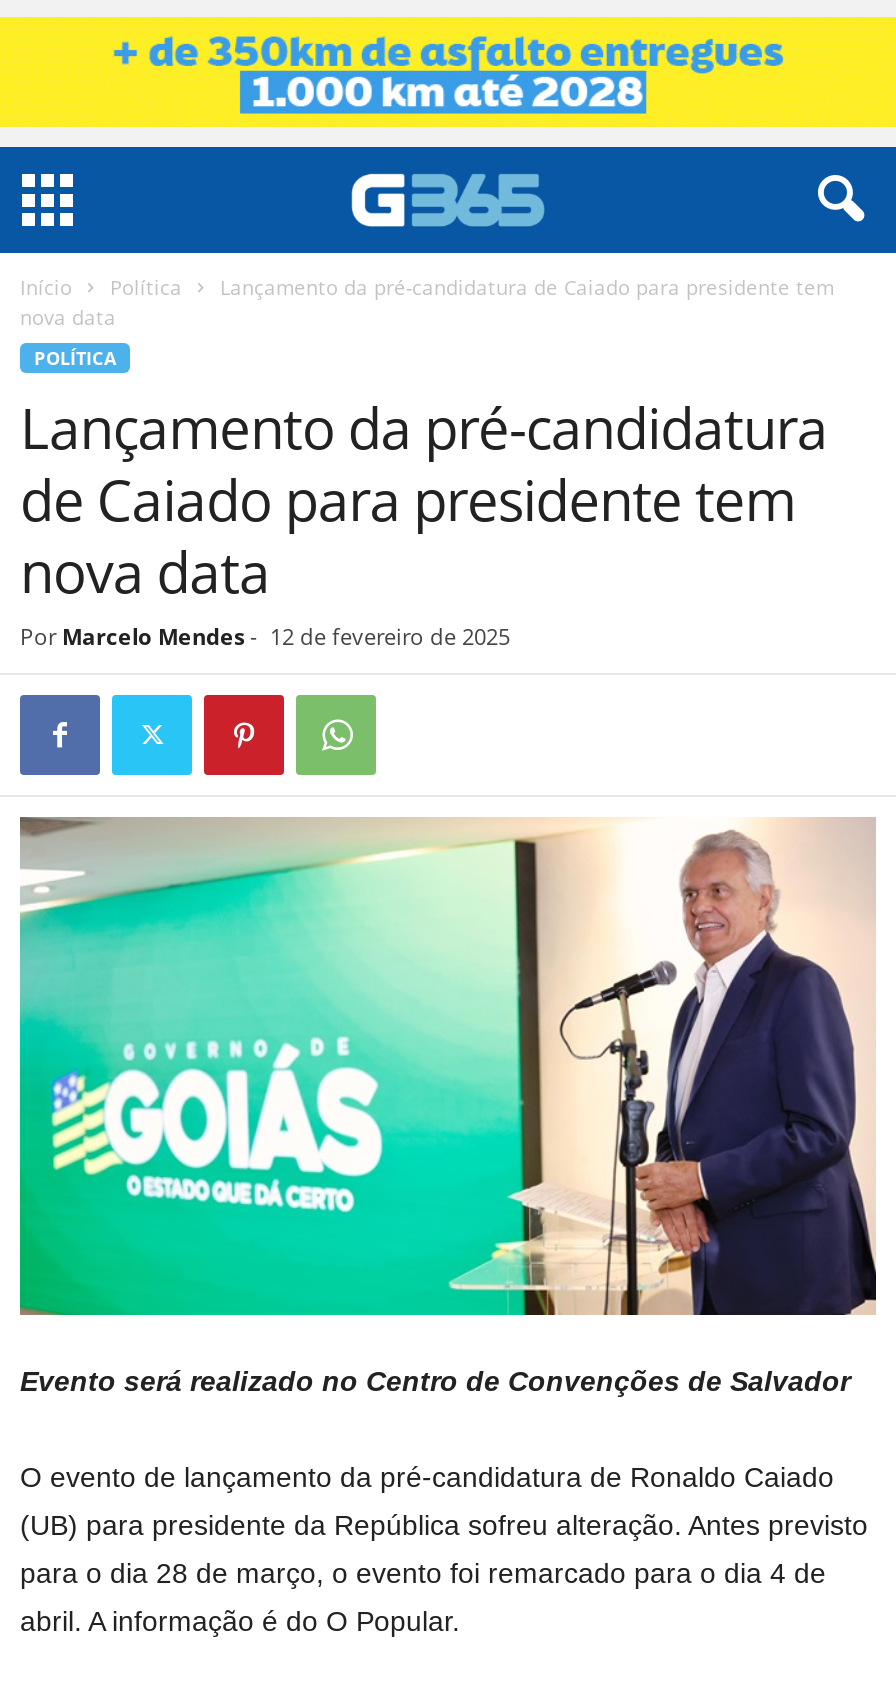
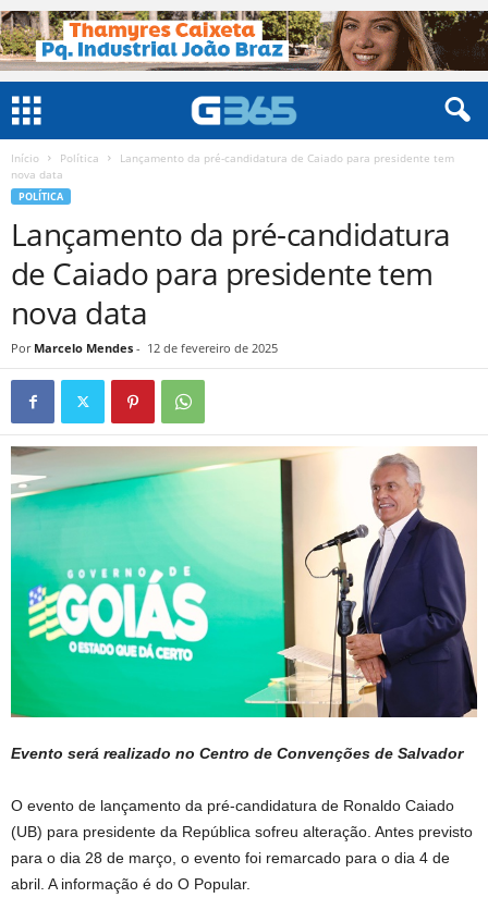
- [image]
+ [image]
